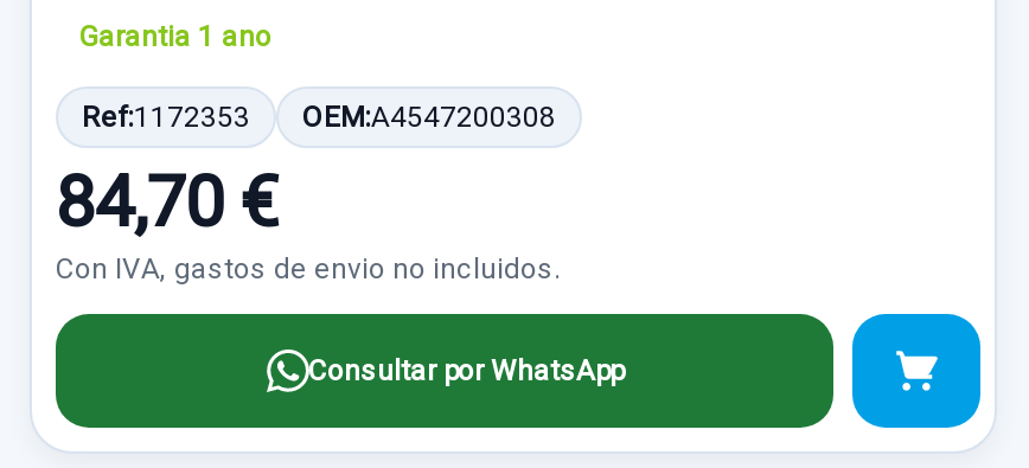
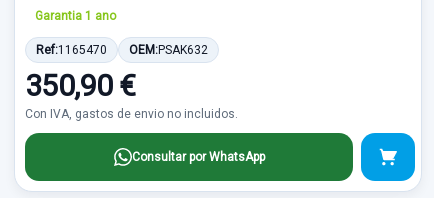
- Ref:1172353
+ Ref:1165470

- OEM:A4547200308
+ OEM:PSAK632

- 84,70 €
+ 350,90 €
